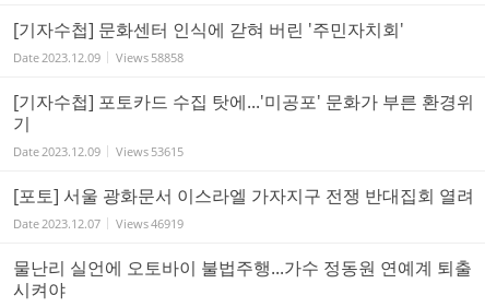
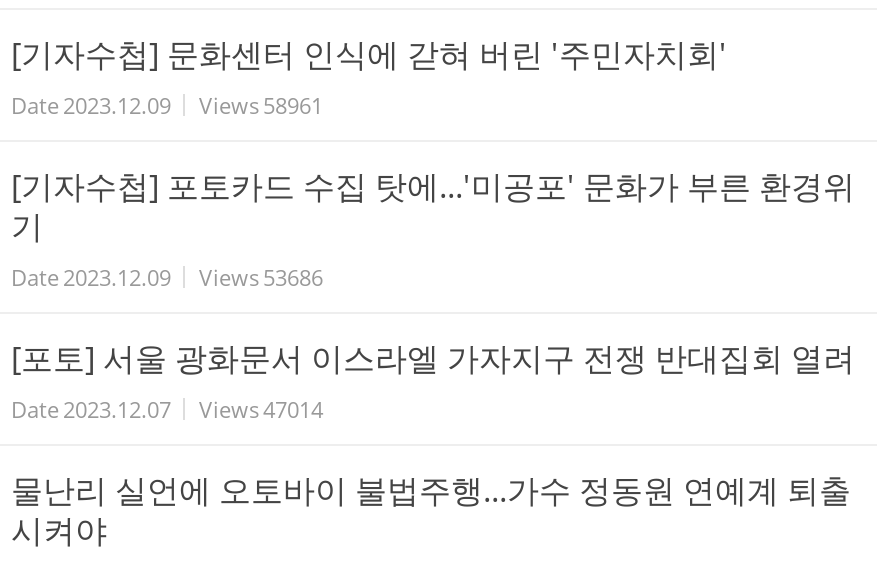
- Date 2023.12.09 Views 58858
+ Date 2023.12.09 Views 58961

- Date 2023.12.09 Views 53615
+ Date 2023.12.09 Views 53686

- Date 2023.12.07 Views 46919
+ Date 2023.12.07 Views 47014
